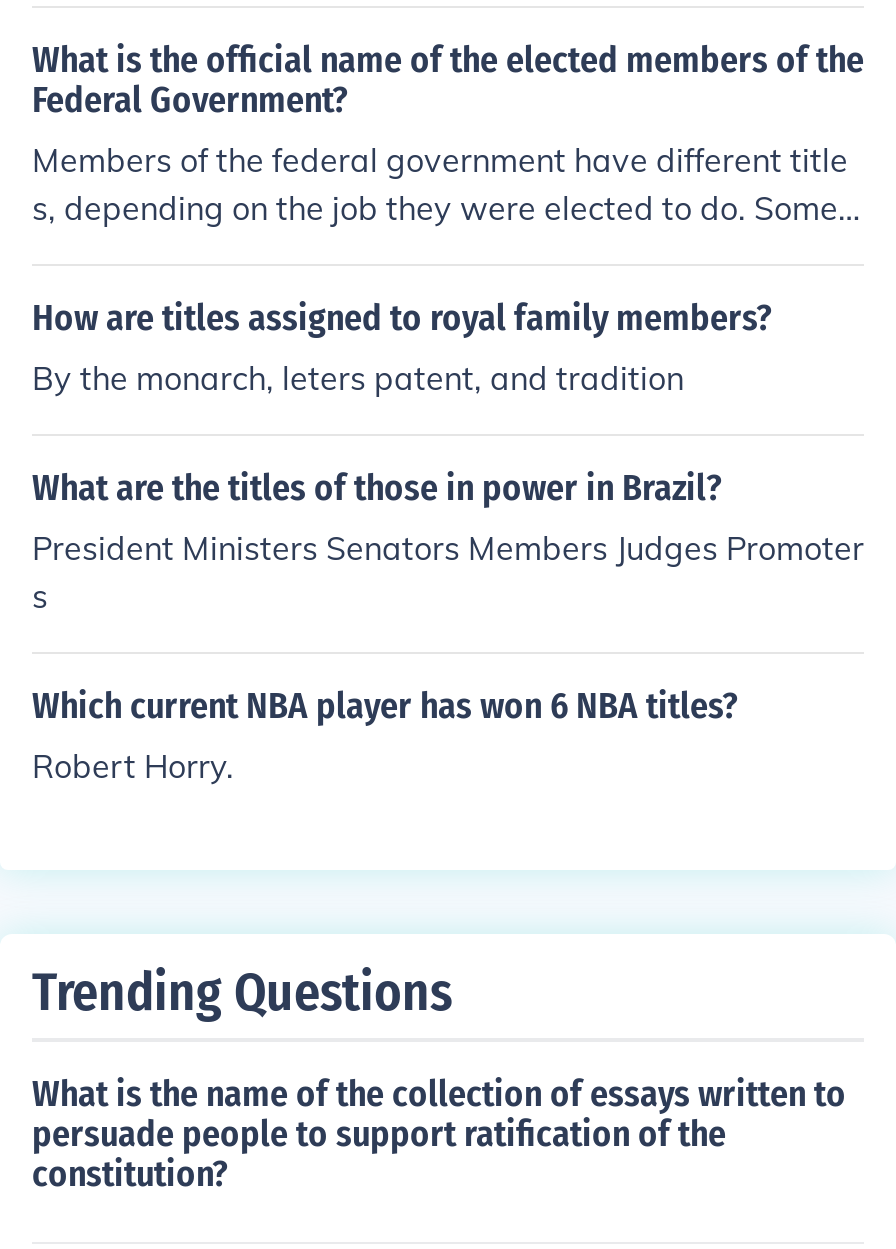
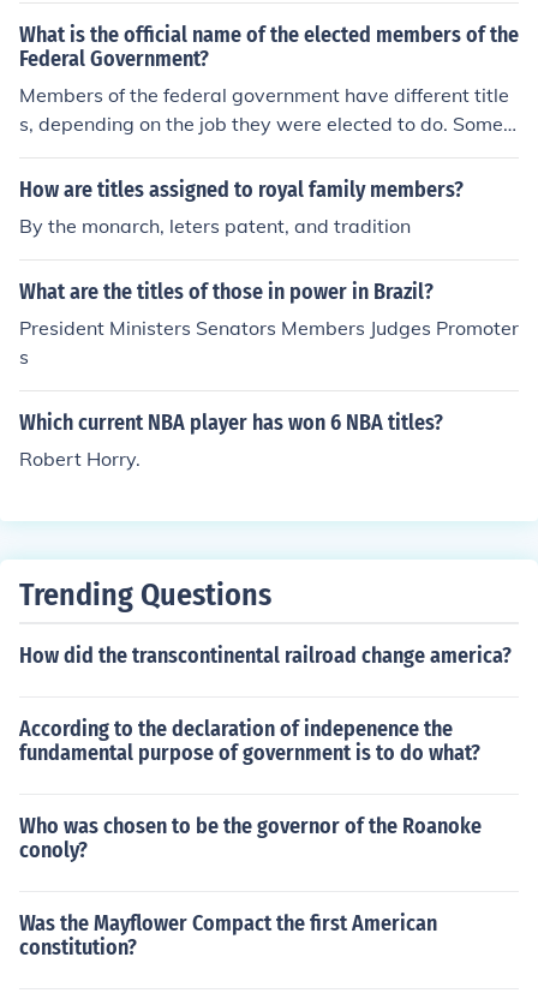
- What is the name of the collection of essays written to
- persuade people to support ratification of the
+ How did the transcontinental railroad change america?
+ According to the declaration of indepenence the
+ fundamental purpose of government is to do what?
+ Who was chosen to be the governor of the Roanoke
+ conoly?
+ Was the Mayflower Compact the first American
